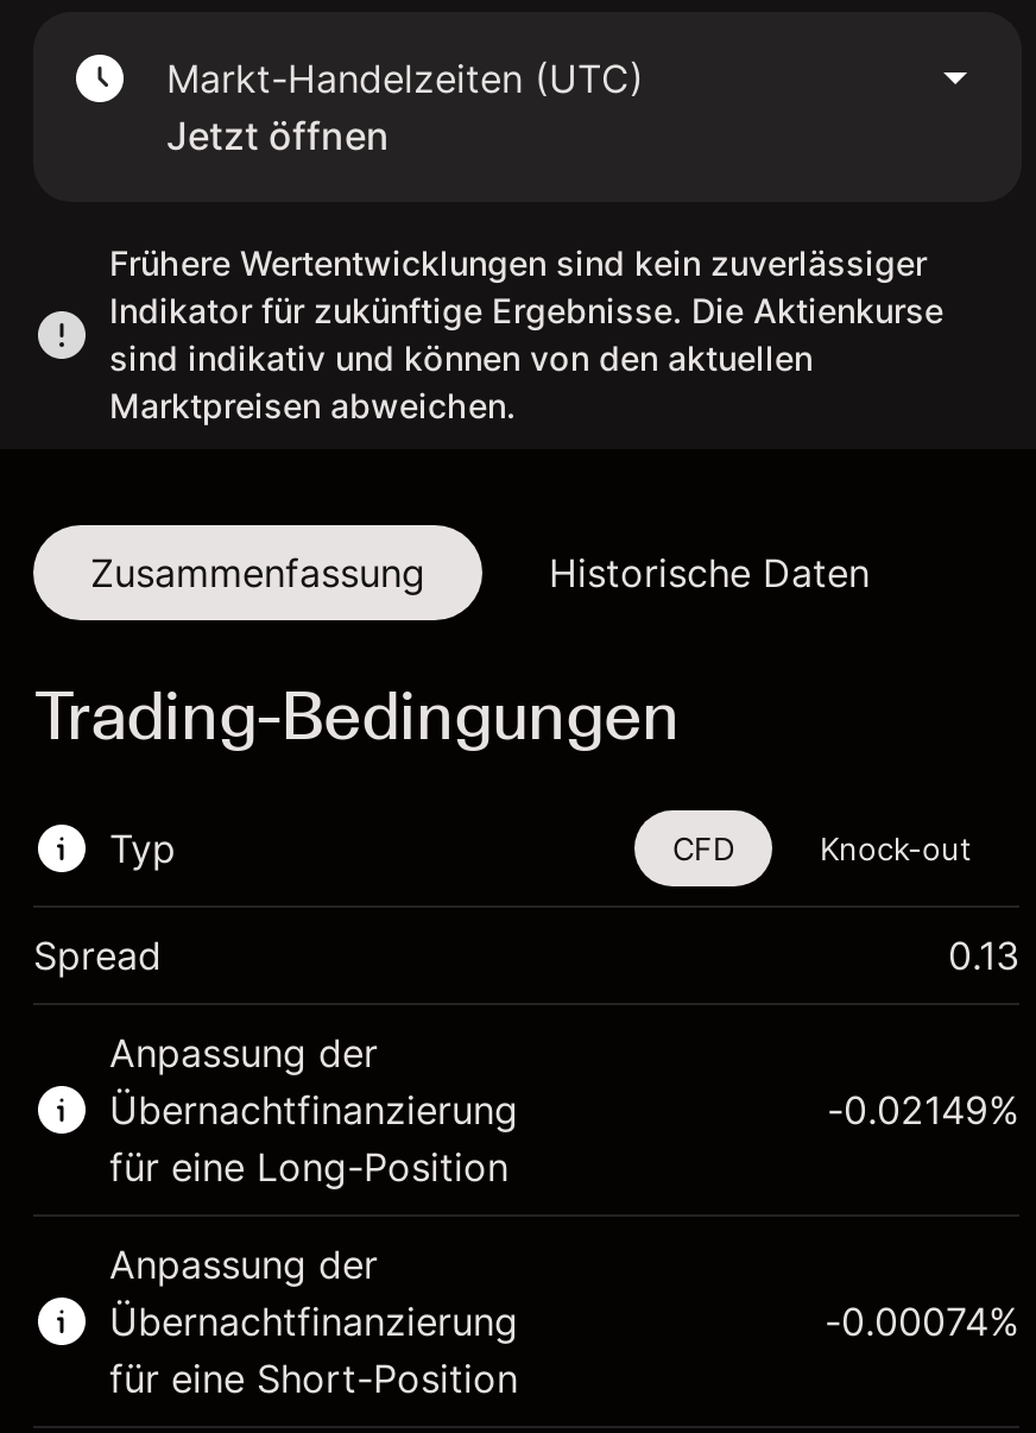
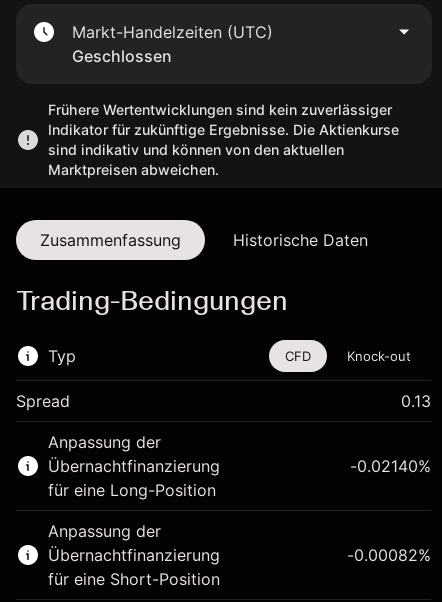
- Jetzt öffnen
+ Geschlossen

- -0.02149%
+ -0.02140%

- -0.00074%
+ -0.00082%
